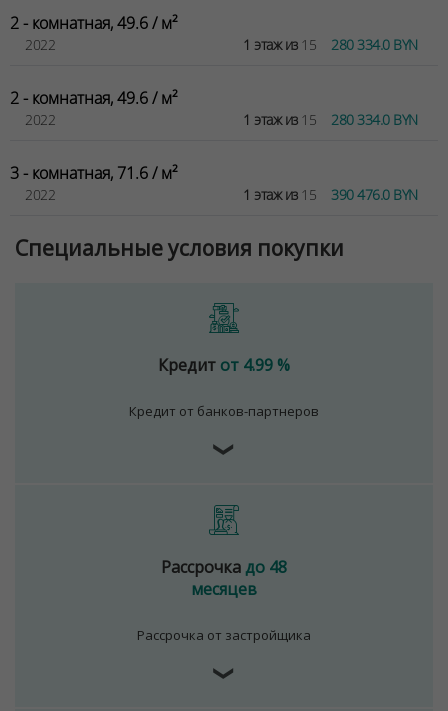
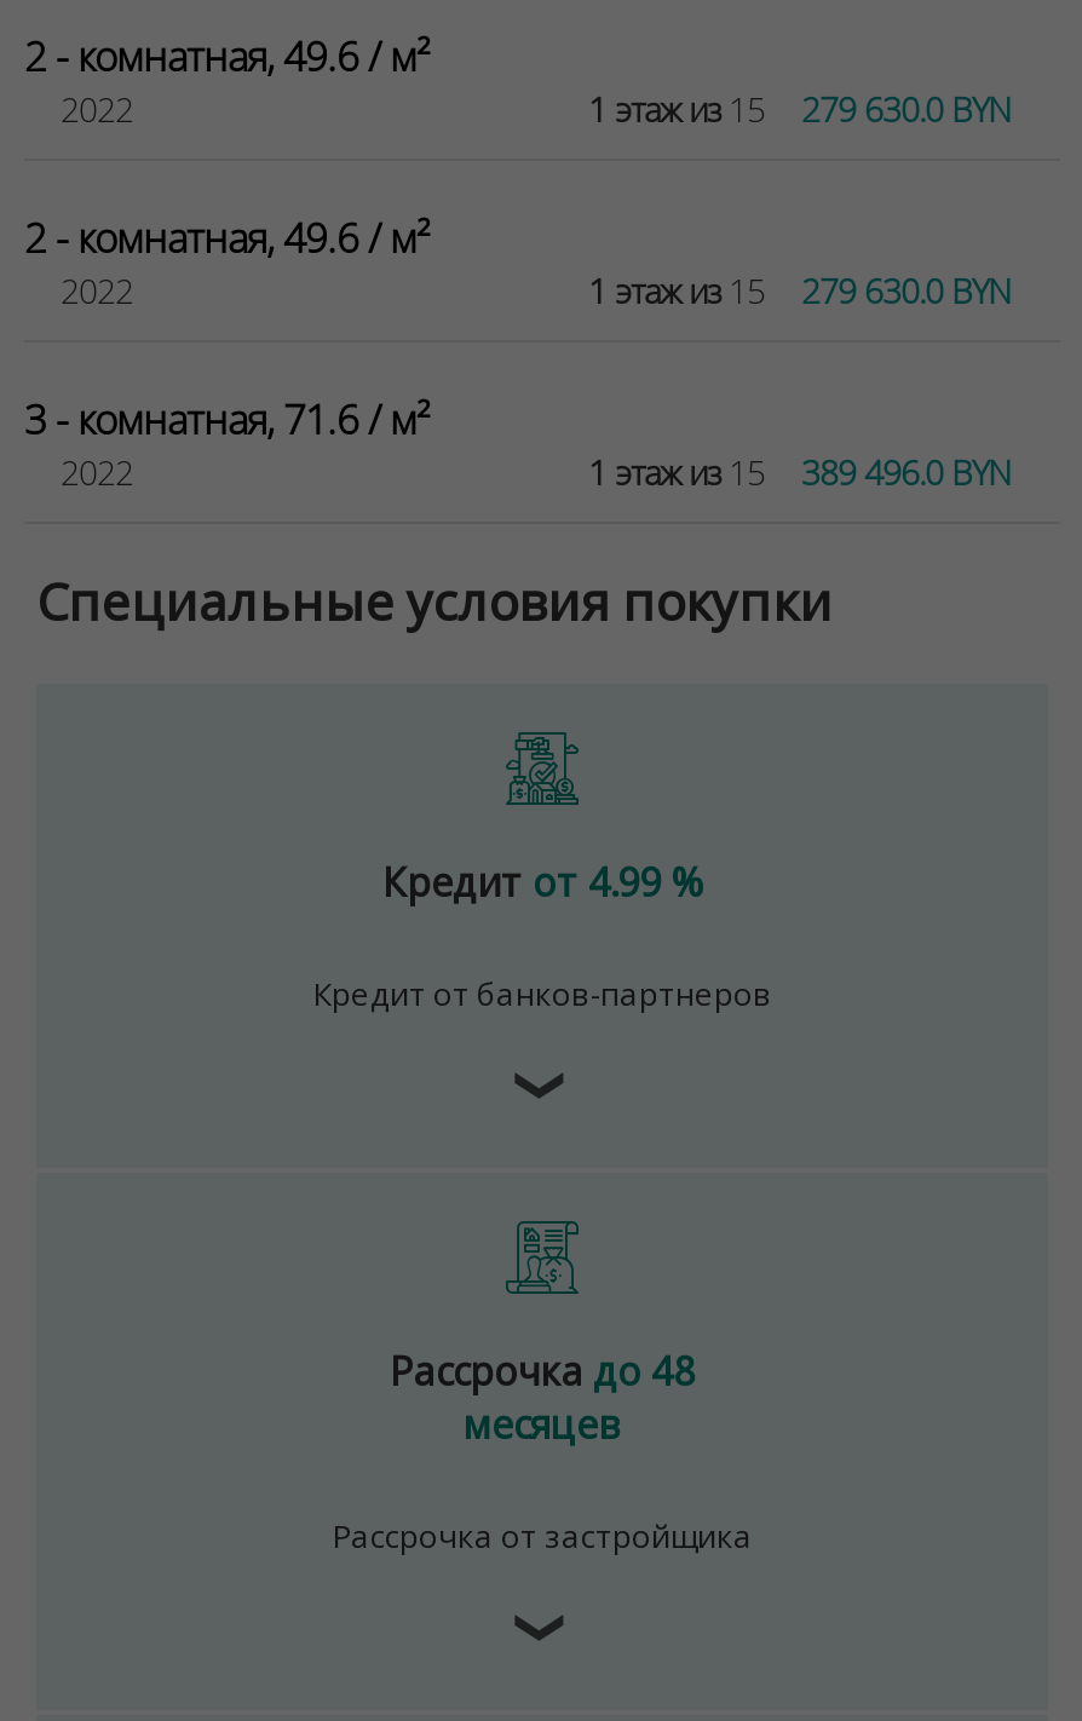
- 1 этаж из 15 280 334.0 BYN
+ 1 этаж из 15 279 630.0 BYN

- 1 этаж из 15 280 334.0 BYN
+ 1 этаж из 15 279 630.0 BYN

- 1 этаж из 15 390 476.0 BYN
+ 1 этаж из 15 389 496.0 BYN
